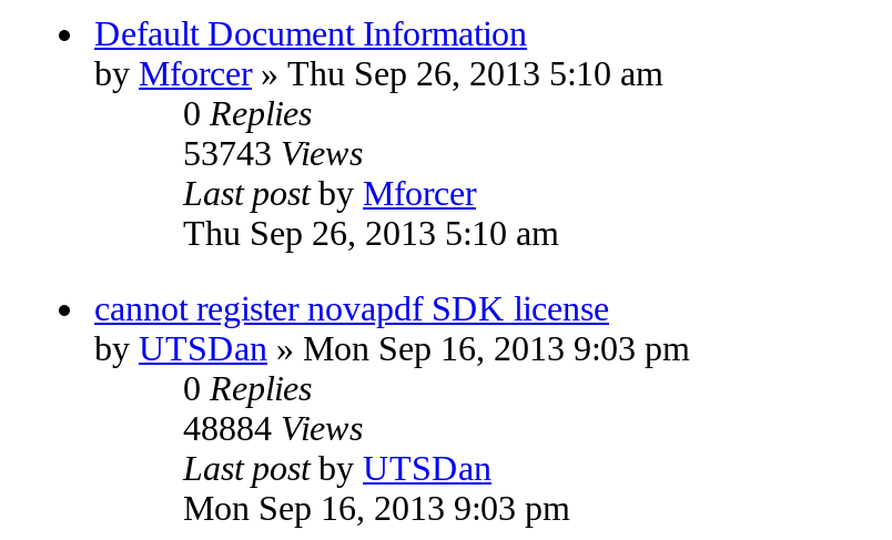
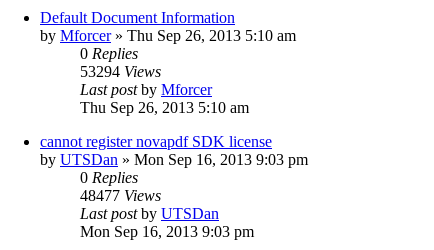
- 53743 Views
+ 53294 Views

- 48884 Views
+ 48477 Views
